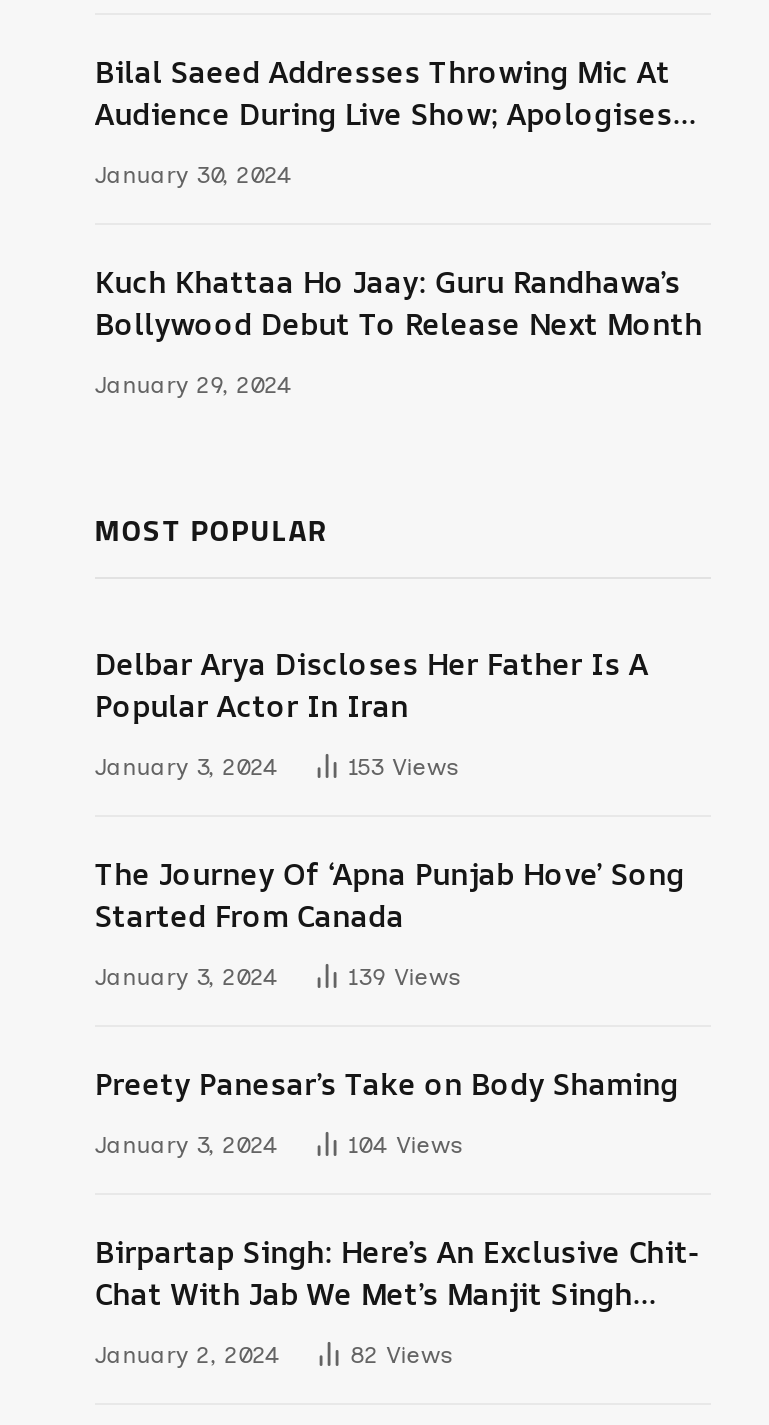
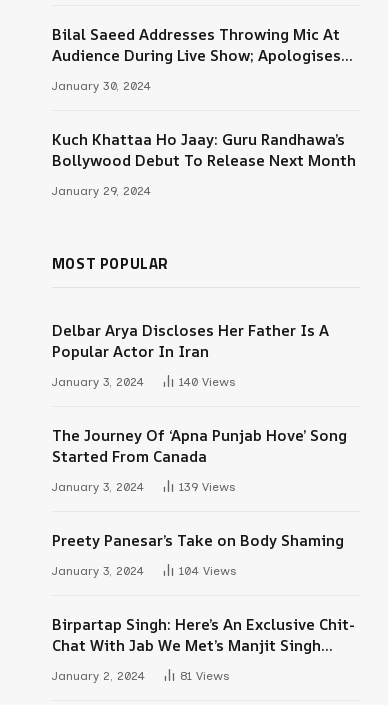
- 153 Views
+ 140 Views

- 82 Views
+ 81 Views
